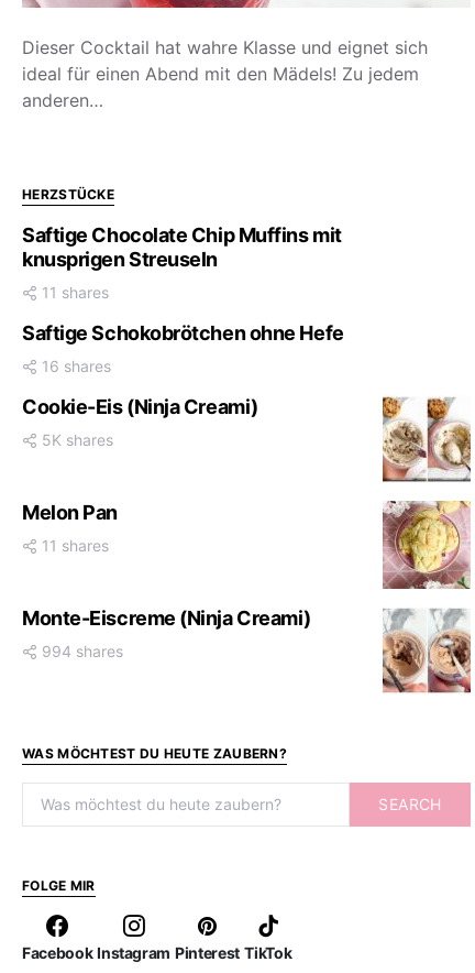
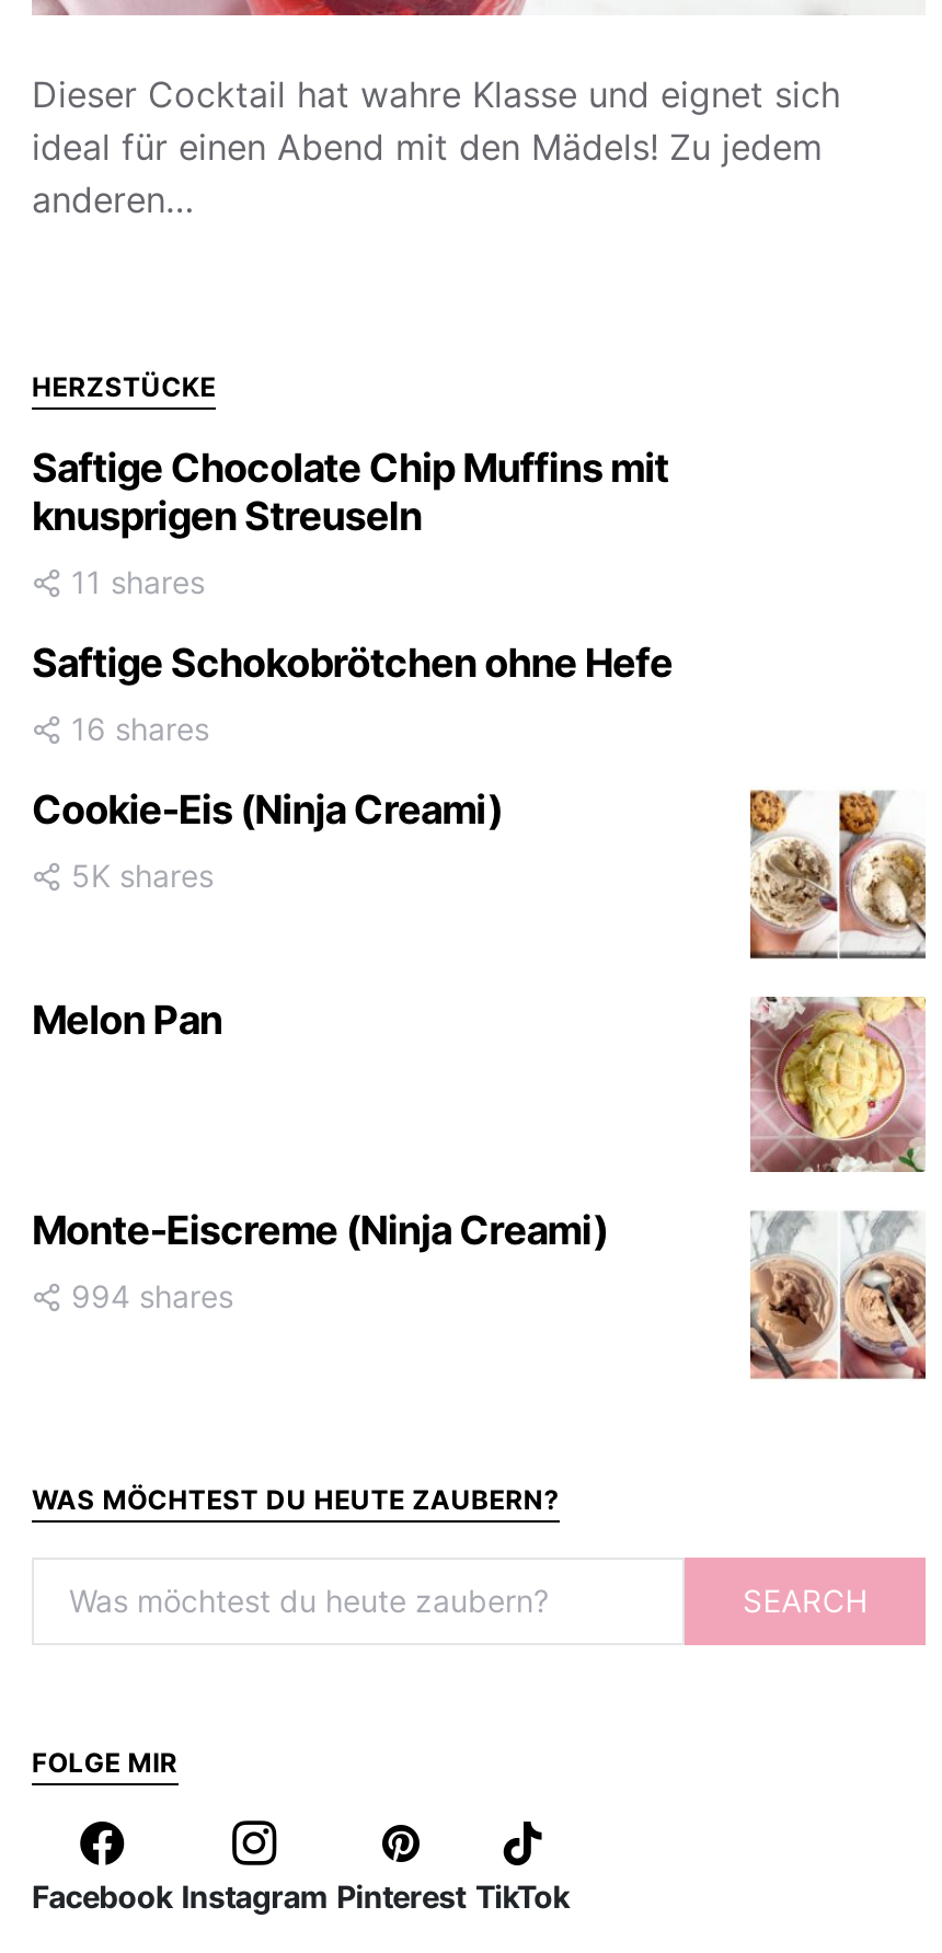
- 11 shares
